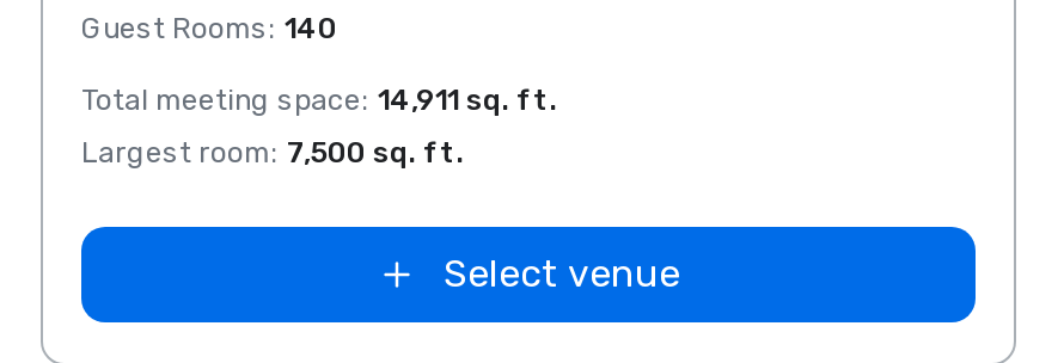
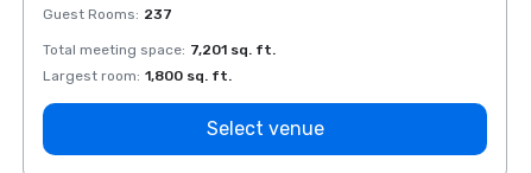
- Guest Rooms: 140
+ Guest Rooms: 237

- Total meeting space: 14,911 sq. ft.
+ Total meeting space: 7,201 sq. ft.

- Largest room: 7,500 sq. ft.
+ Largest room: 1,800 sq. ft.
